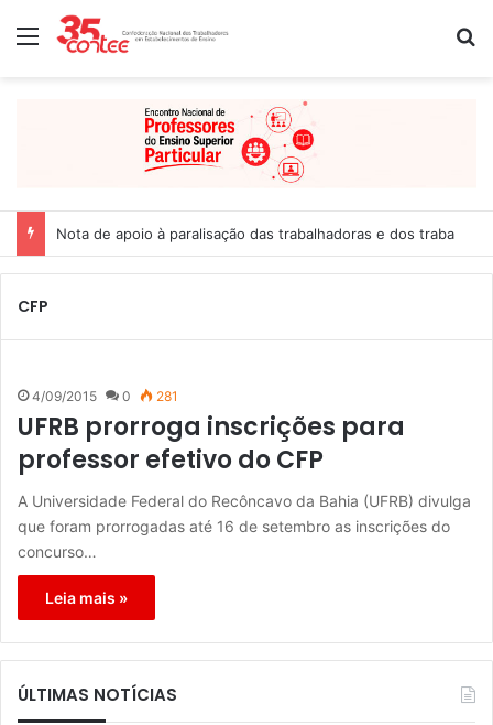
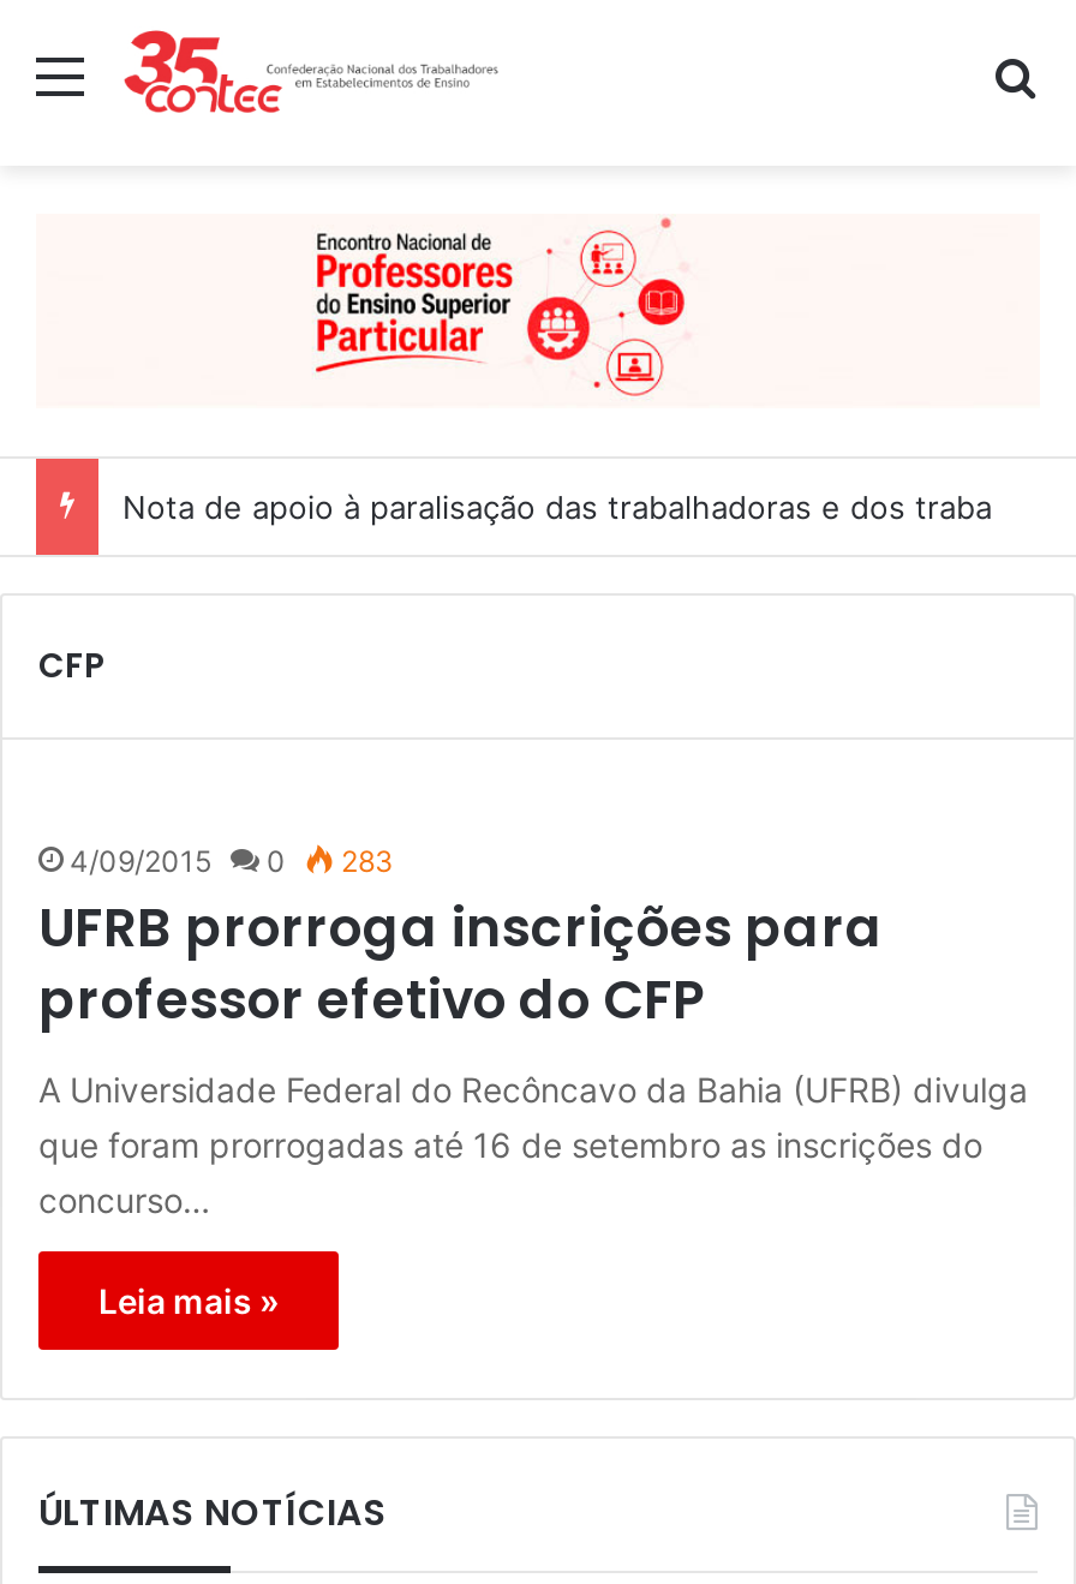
- 4/09/2015 0 281
+ 4/09/2015 0 283
